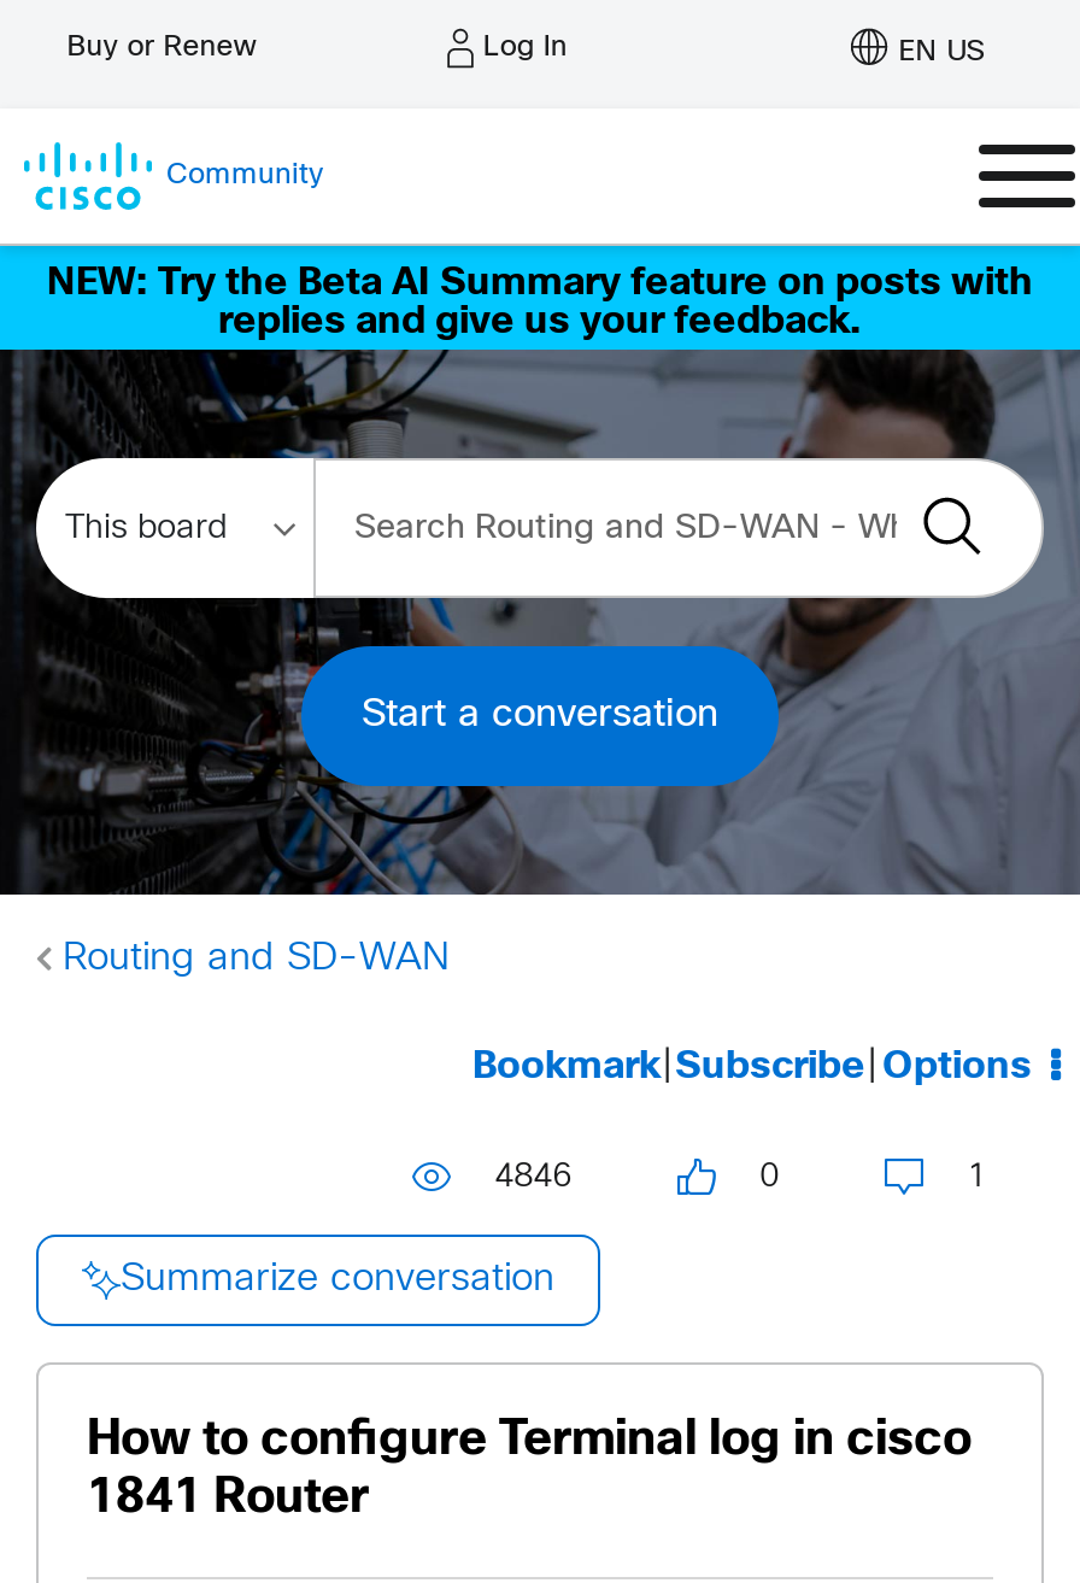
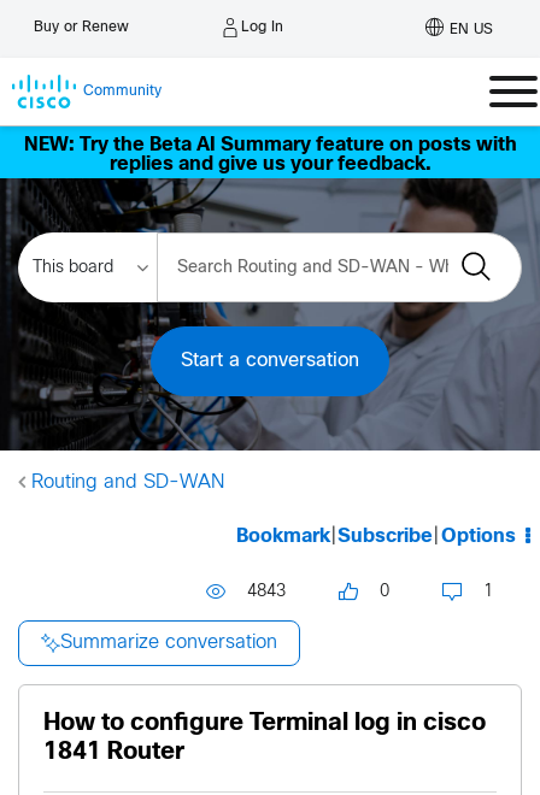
- 4846
+ 4843
